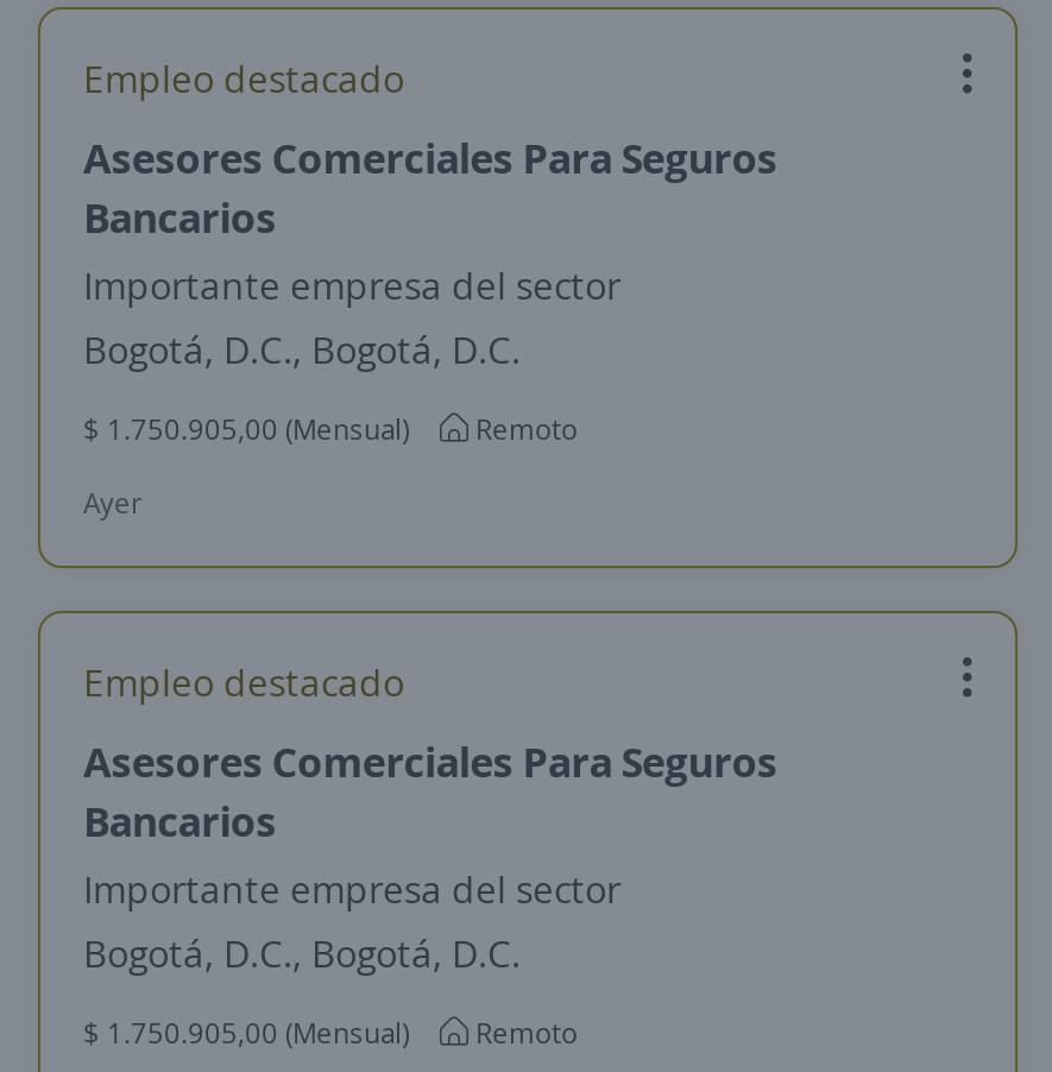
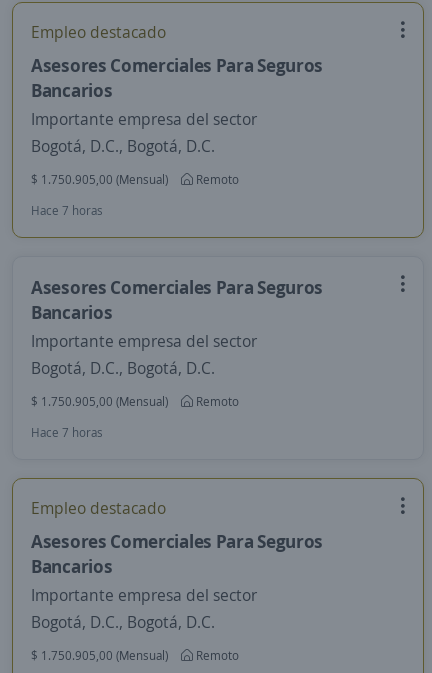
- Ayer
+ Hace 7 horas
+ Asesores Comerciales Para Seguros
+ Bancarios
+ Importante empresa del sector
+ Bogotá, D.C., Bogotá, D.C.
+ $ 1.750.905,00 (Mensual)
+ Remoto
+ Hace 7 horas
